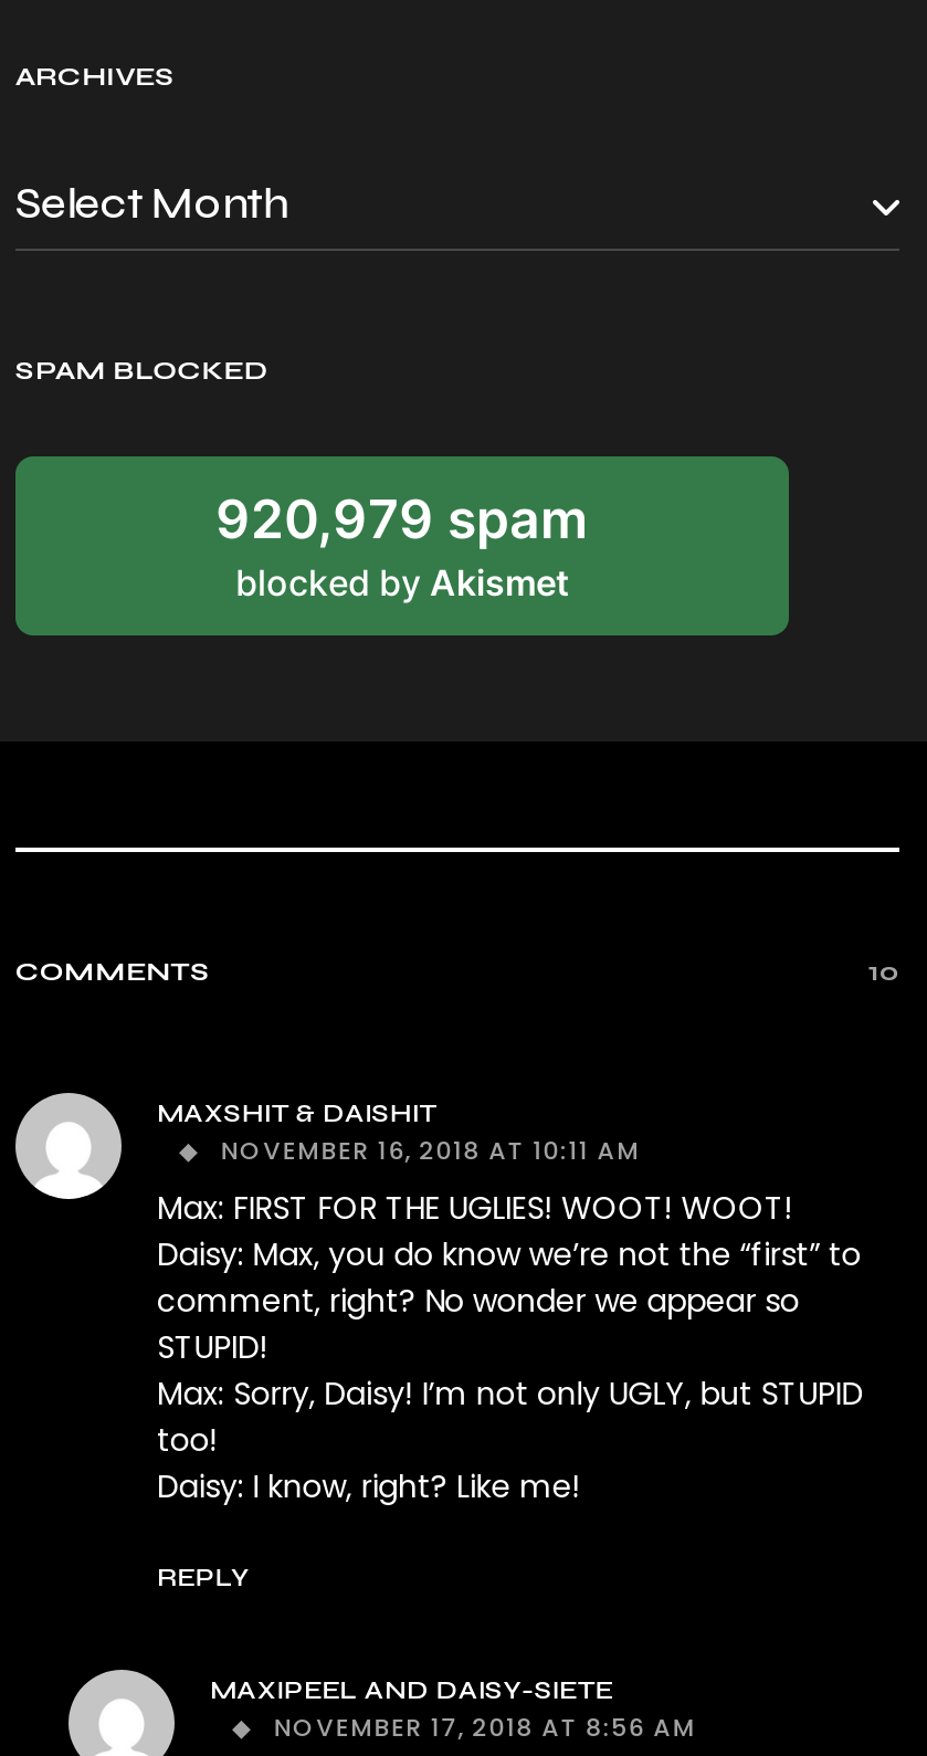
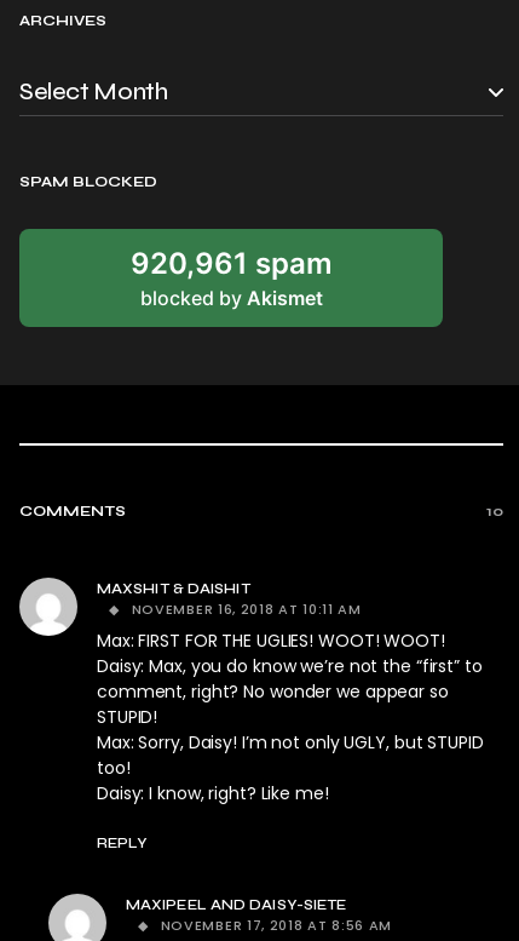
- 920,979 spam
+ 920,961 spam
